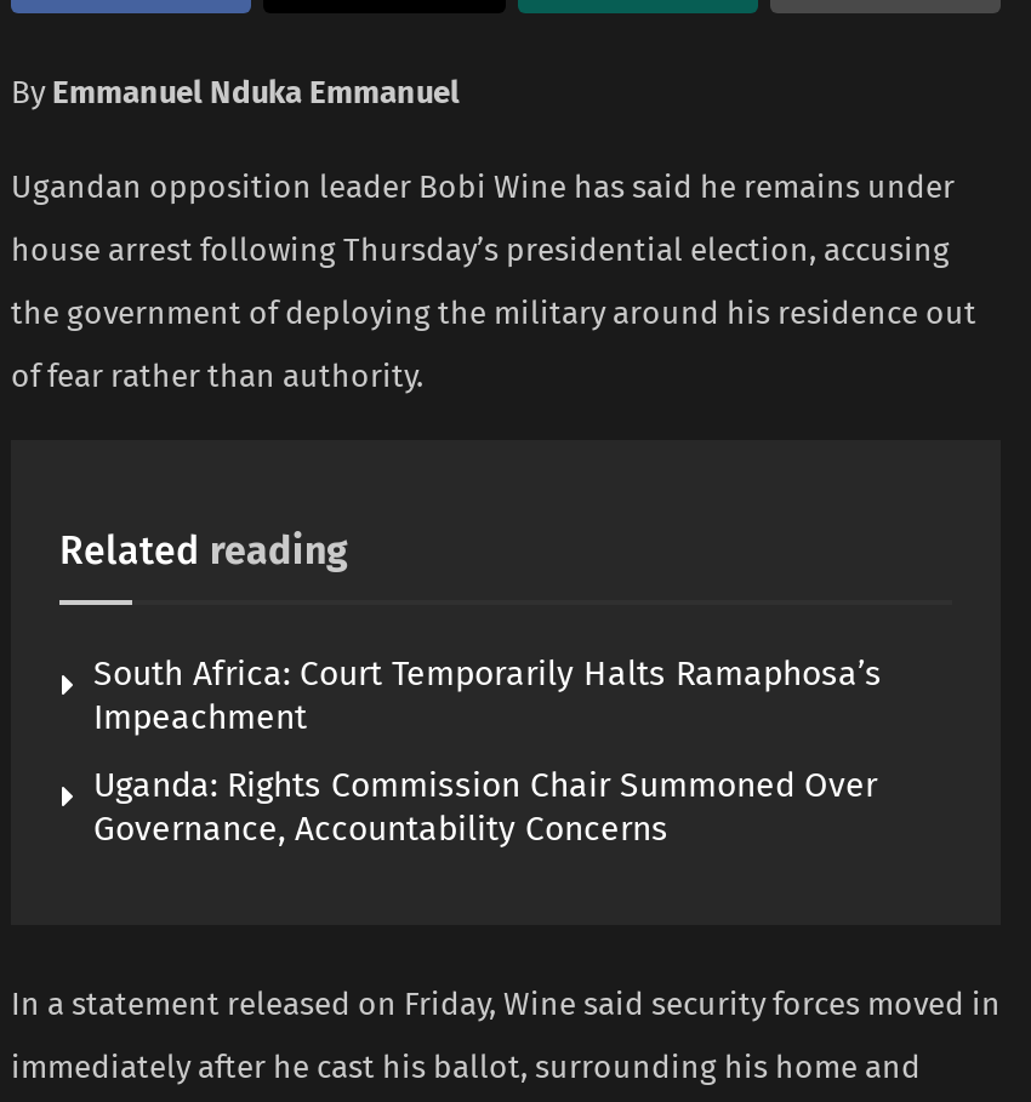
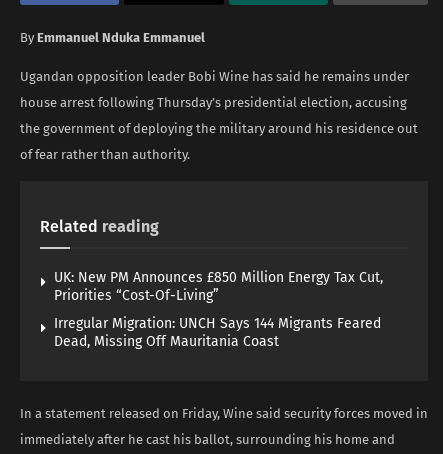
- South Africa: Court Temporarily Halts Ramaphosa’s
- Impeachment
+ UK: New PM Announces £850 Million Energy Tax Cut,
+ Priorities “Cost-Of-Living”

- Uganda: Rights Commission Chair Summoned Over
- Governance, Accountability Concerns
+ Irregular Migration: UNCH Says 144 Migrants Feared
+ Dead, Missing Off Mauritania Coast
